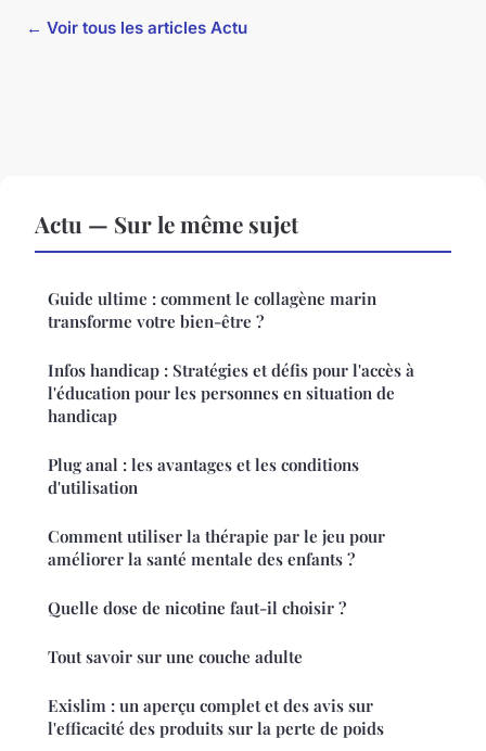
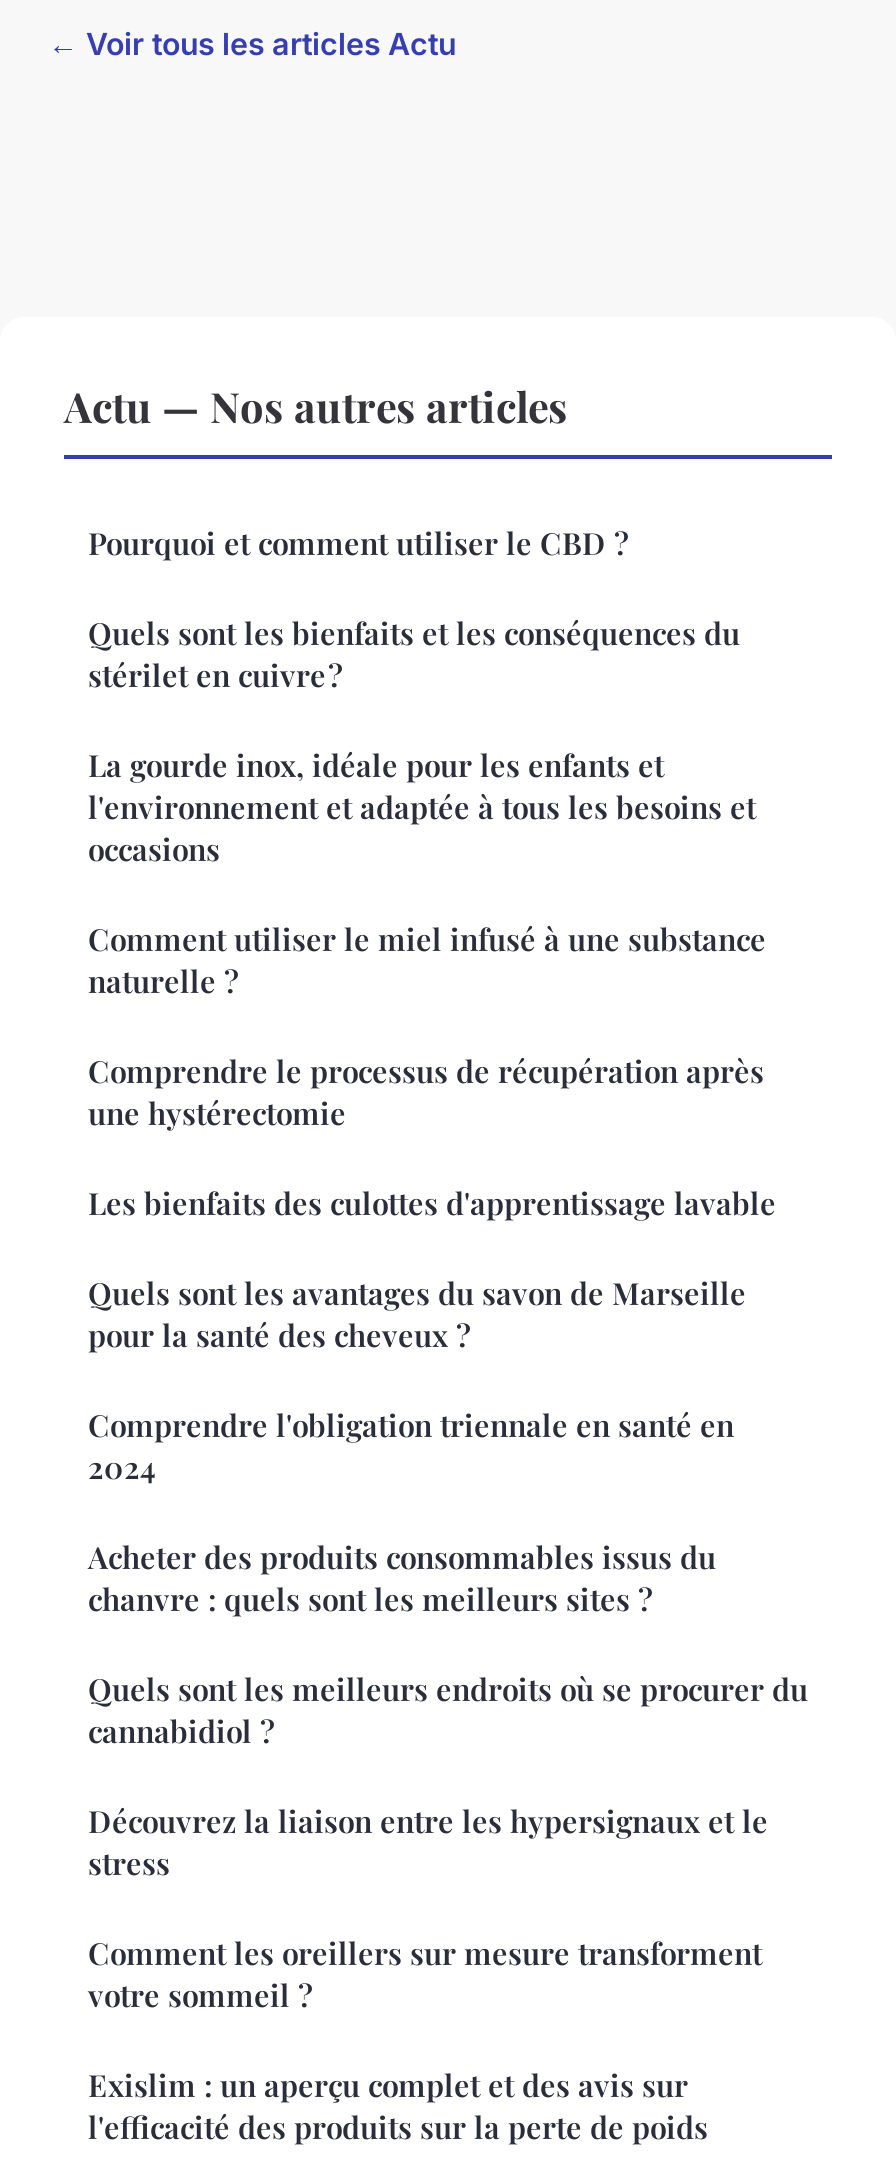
- Actu — Sur le même sujet
- Guide ultime : comment le collagène marin
- transforme votre bien-être ?
- Infos handicap : Stratégies et défis pour l'accès à
- l'éducation pour les personnes en situation de
- handicap
- Plug anal : les avantages et les conditions
- d'utilisation
- Comment utiliser la thérapie par le jeu pour
- améliorer la santé mentale des enfants ?
- Quelle dose de nicotine faut-il choisir ?
- Tout savoir sur une couche adulte
+ Actu — Nos autres articles
+ Pourquoi et comment utiliser le CBD ?
+ Quels sont les bienfaits et les conséquences du
+ stérilet en cuivre ?
+ La gourde inox, idéale pour les enfants et
+ l'environnement et adaptée à tous les besoins et
+ occasions
+ Comment utiliser le miel infusé à une substance
+ naturelle ?
+ Comprendre le processus de récupération après
+ une hystérectomie
+ Les bienfaits des culottes d'apprentissage lavable
+ Quels sont les avantages du savon de Marseille
+ pour la santé des cheveux ?
+ Comprendre l'obligation triennale en santé en
+ 2024
+ Acheter des produits consommables issus du
+ chanvre : quels sont les meilleurs sites ?
+ Quels sont les meilleurs endroits où se procurer du
+ cannabidiol ?
+ Découvrez la liaison entre les hypersignaux et le
+ stress
+ Comment les oreillers sur mesure transforment
+ votre sommeil ?
